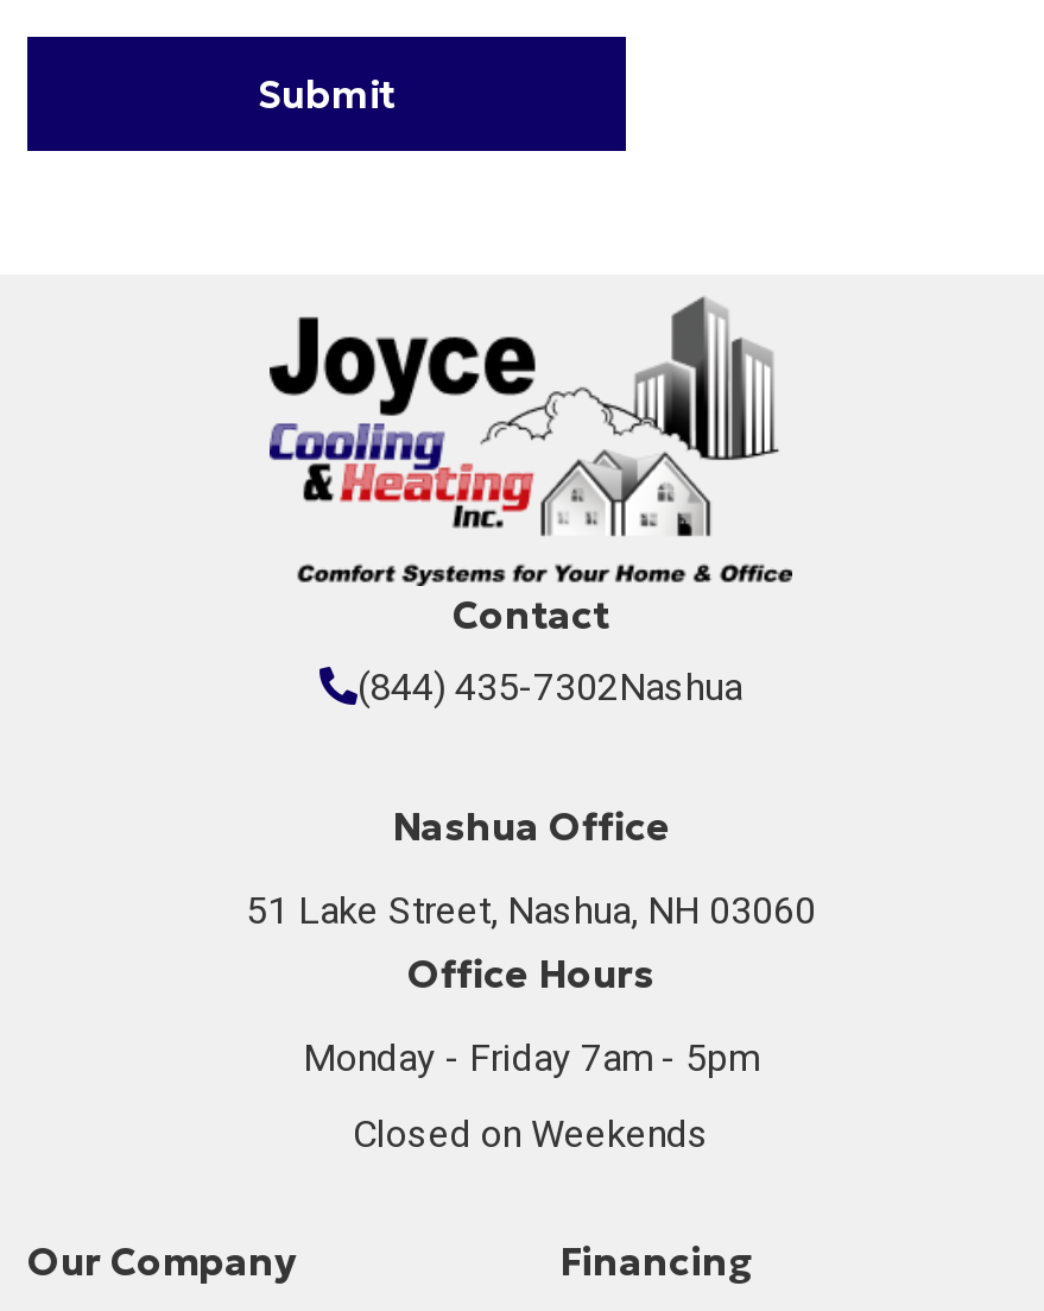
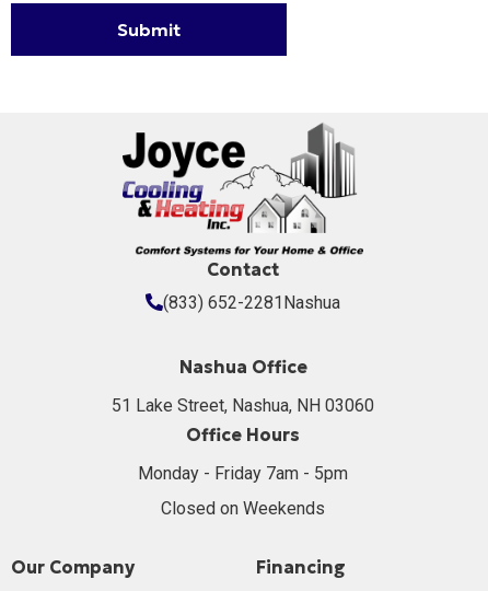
- (844) 435-7302Nashua
+ (833) 652-2281Nashua
